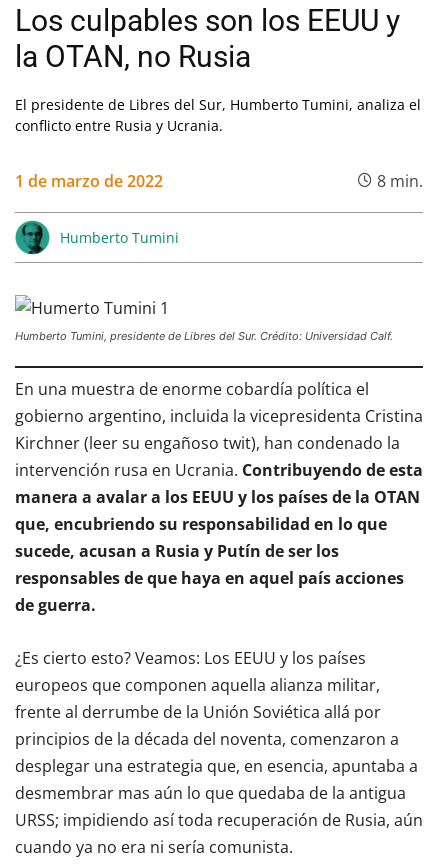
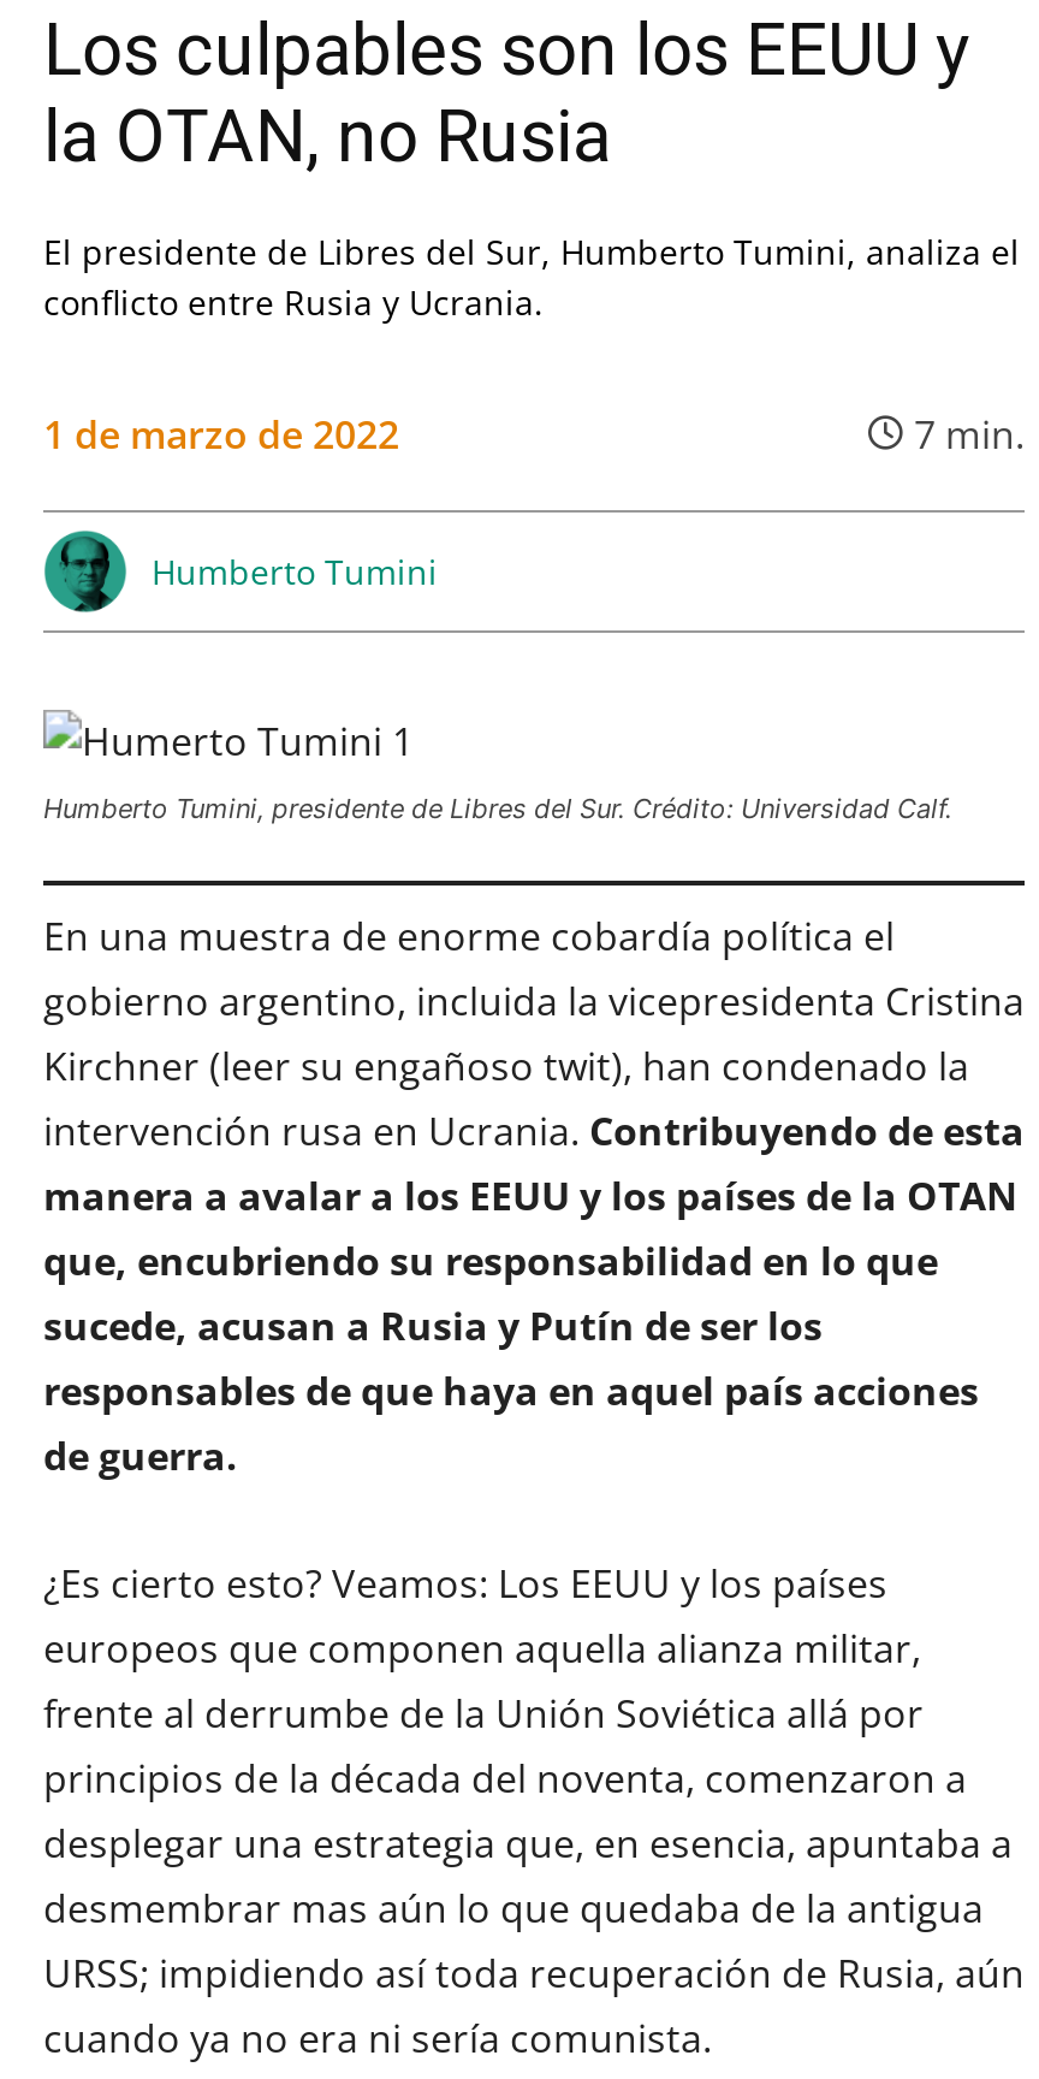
- 8 min.
+ 7 min.
